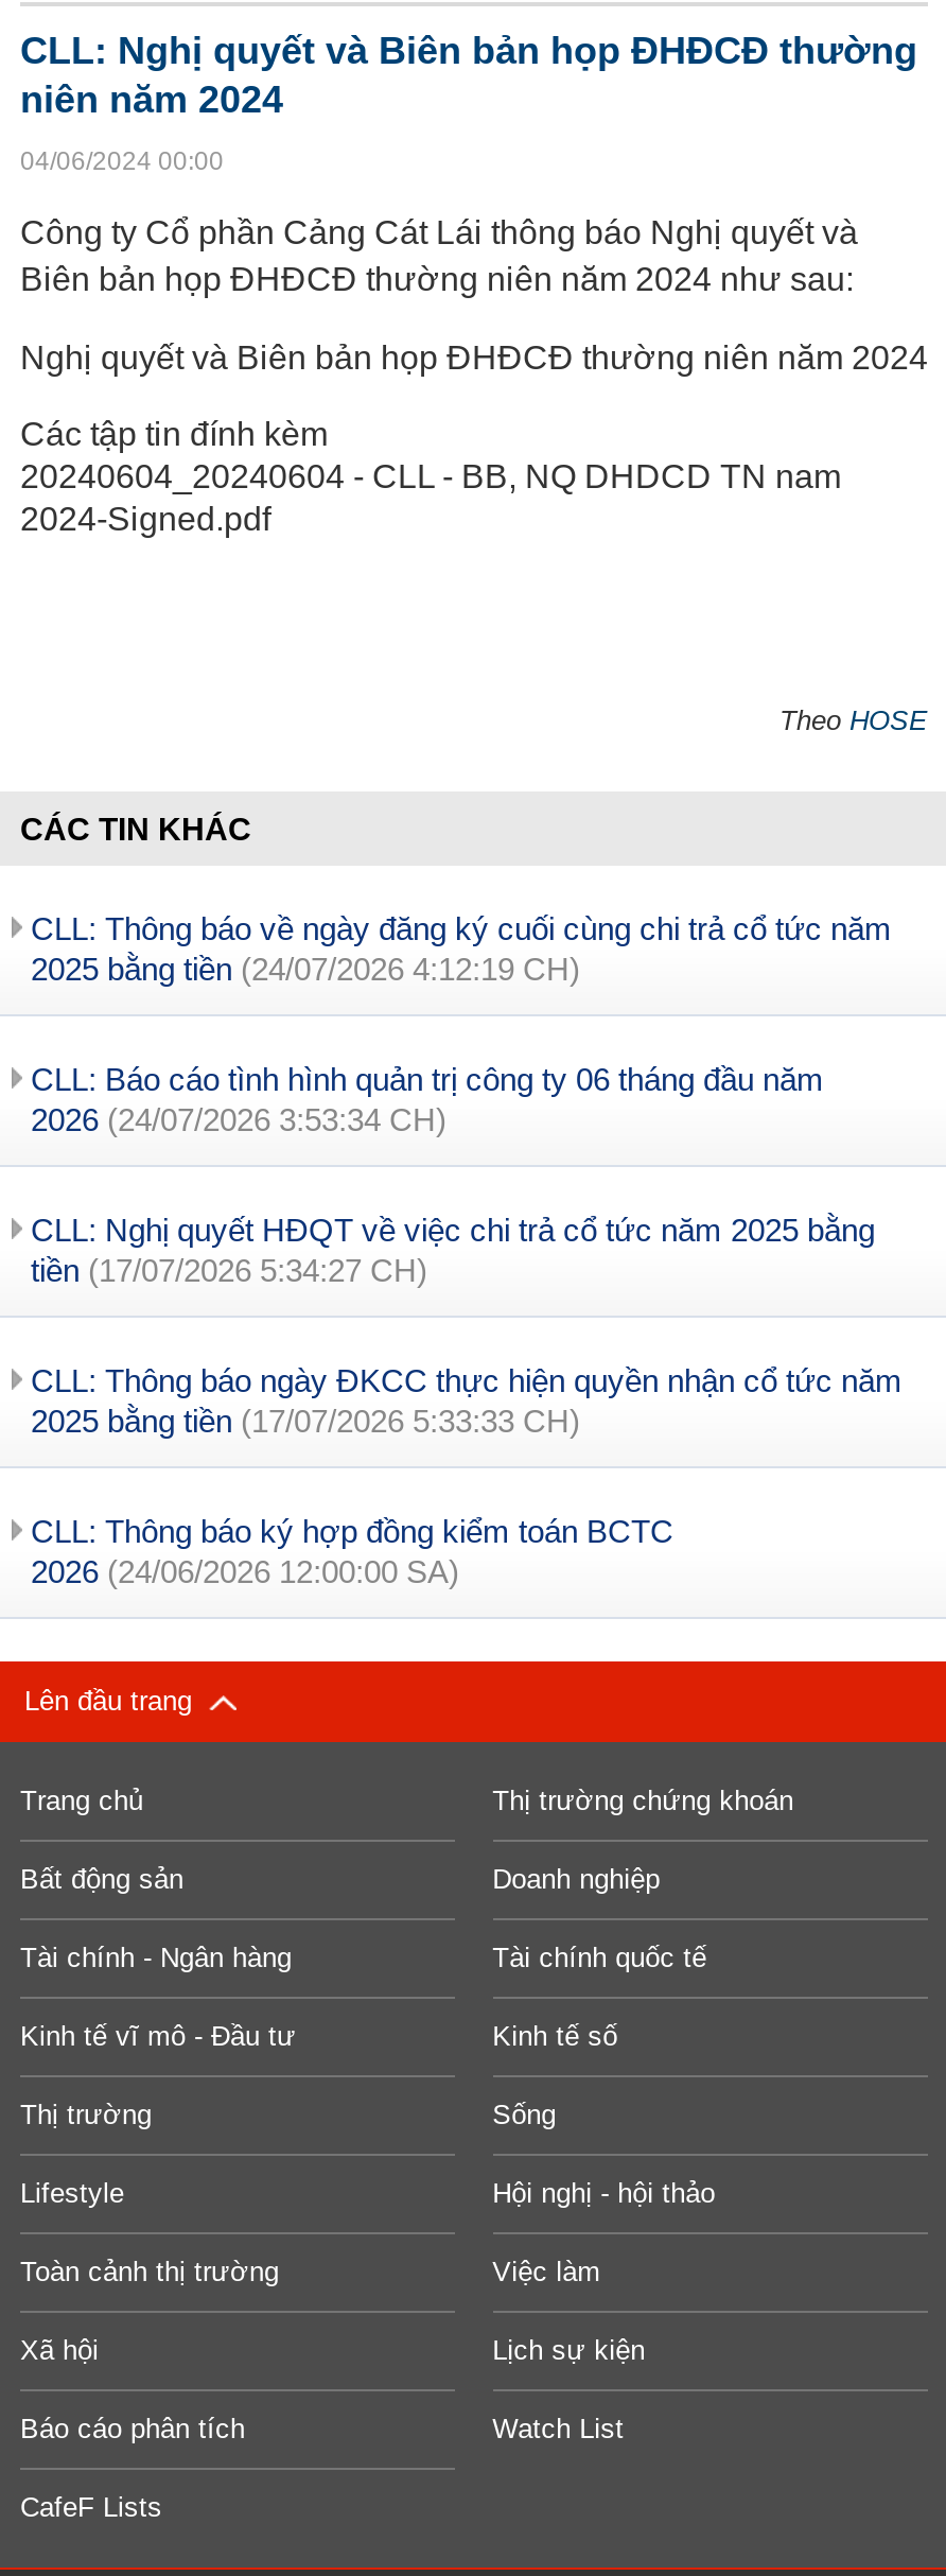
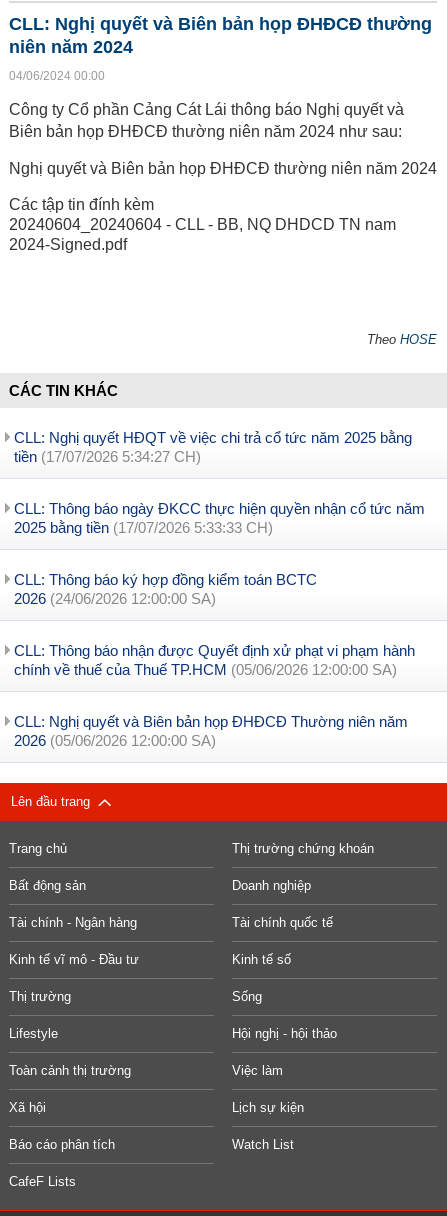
- CLL: Thông báo về ngày đăng ký cuối cùng chi trả cổ tức năm
- 2025 bằng tiền (24/07/2026 4:12:19 CH)
- CLL: Báo cáo tình hình quản trị công ty 06 tháng đầu năm
- 2026 (24/07/2026 3:53:34 CH)

moved up: CLL: Nghị quyết HĐQT về việc chi trả cổ tức năm 2025 bằng | tiền (17/07/2026 5:34:27 CH) | CLL: Thông báo ngày ĐKCC thực hiện quyền nhận cổ tức năm | 2025 bằng tiền (17/07/2026 5:33:33 CH) | CLL: Thông báo ký hợp đồng kiểm toán BCTC | 2026 (24/06/2026 12:00:00 SA)

+ CLL: Thông báo nhận được Quyết định xử phạt vi phạm hành
+ chính về thuế của Thuế TP.HCM (05/06/2026 12:00:00 SA)
+ CLL: Nghị quyết và Biên bản họp ĐHĐCĐ Thường niên năm
+ 2026 (05/06/2026 12:00:00 SA)
